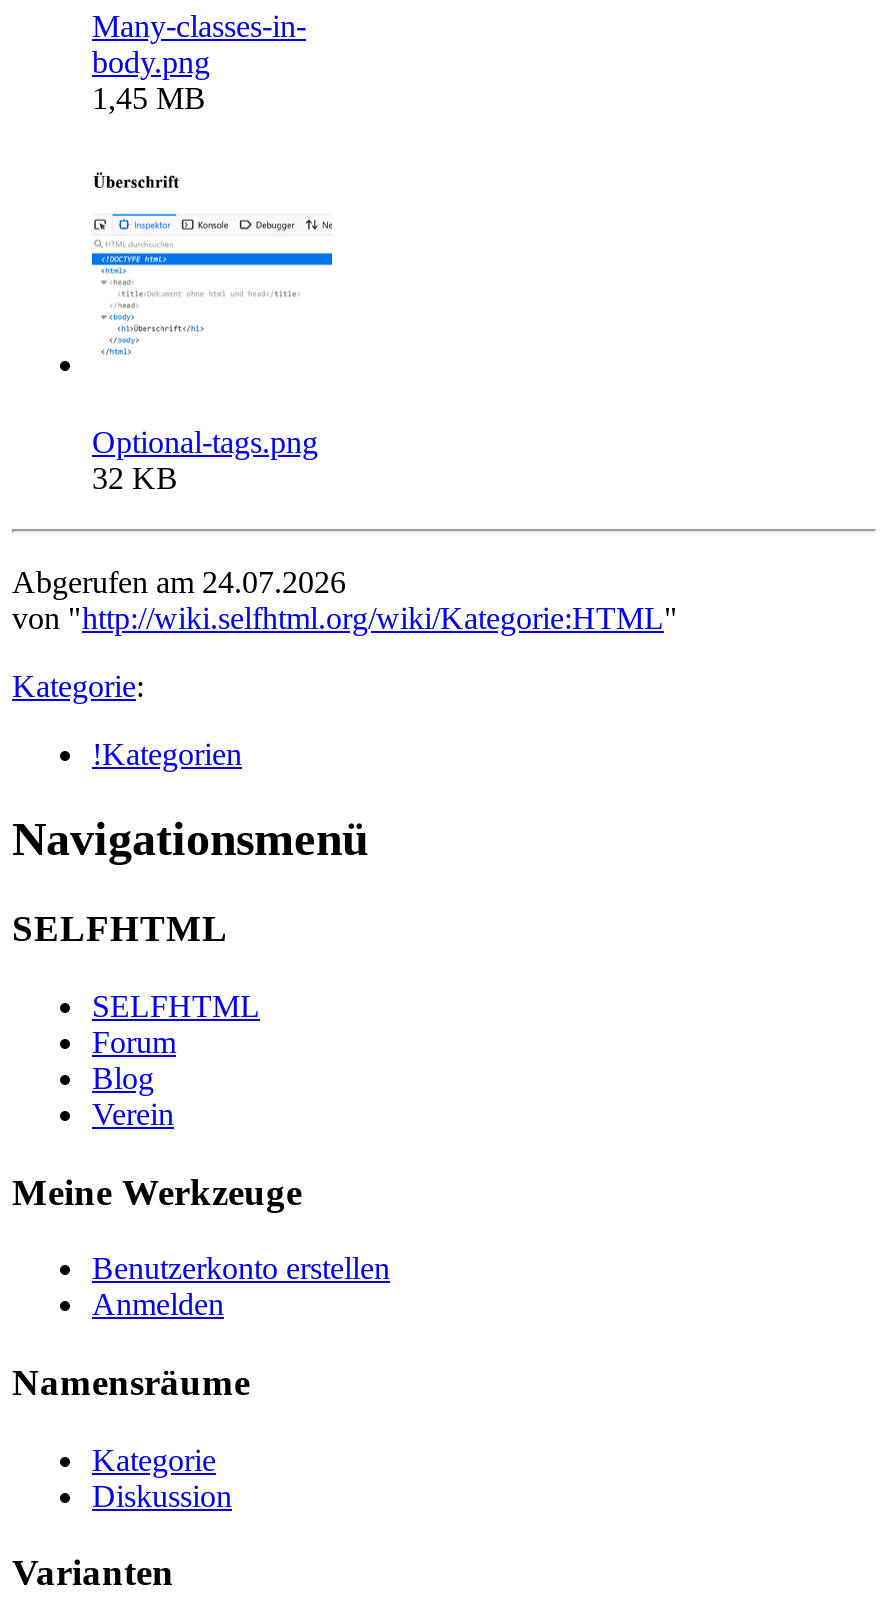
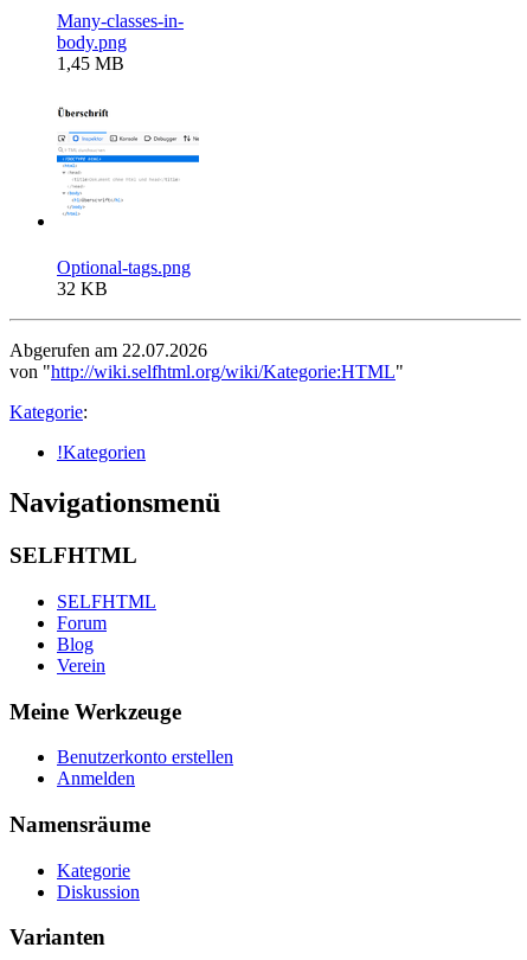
- Abgerufen am 24.07.2026
+ Abgerufen am 22.07.2026
